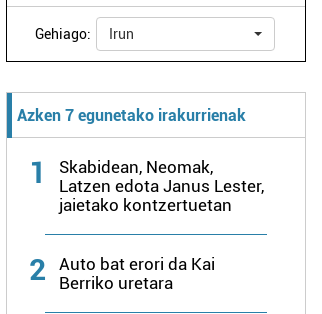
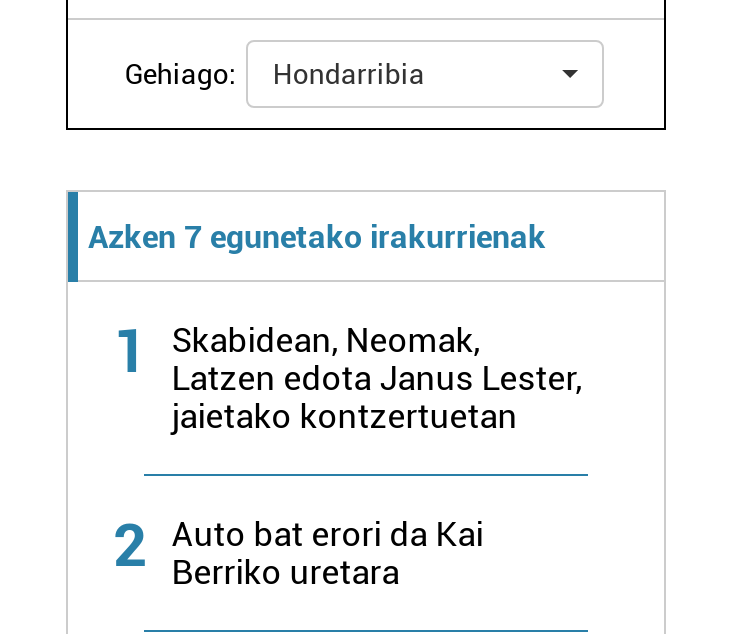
- Irun
+ Hondarribia
